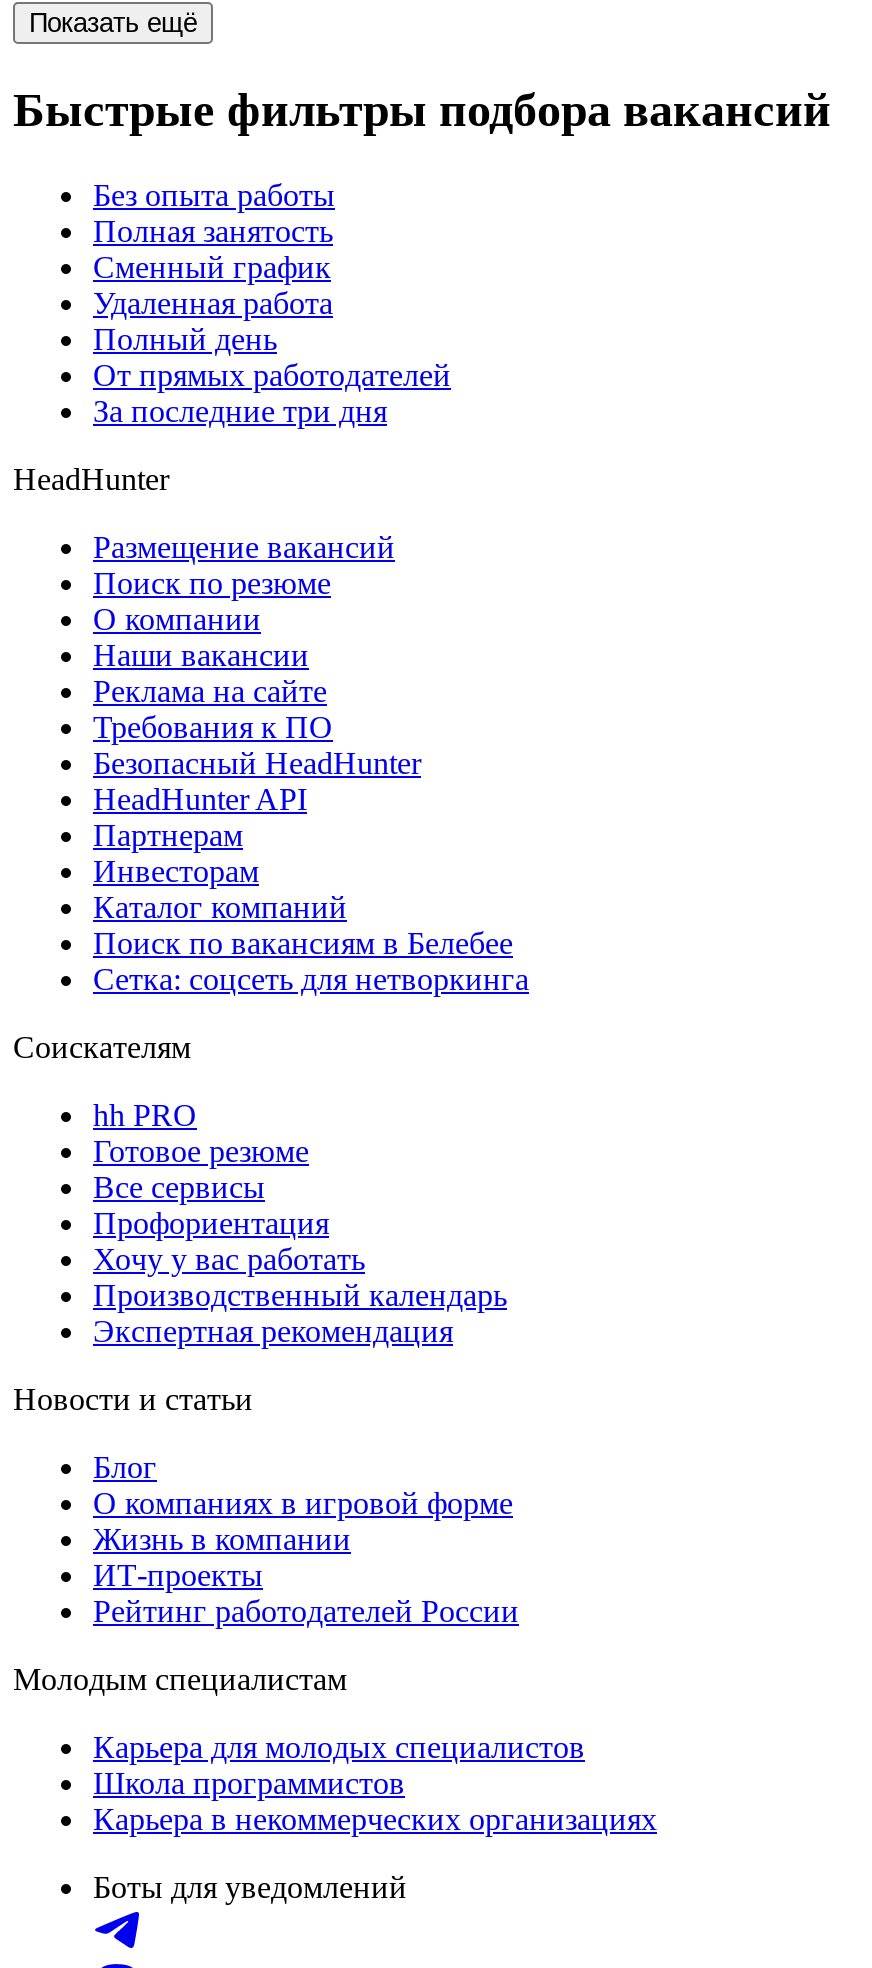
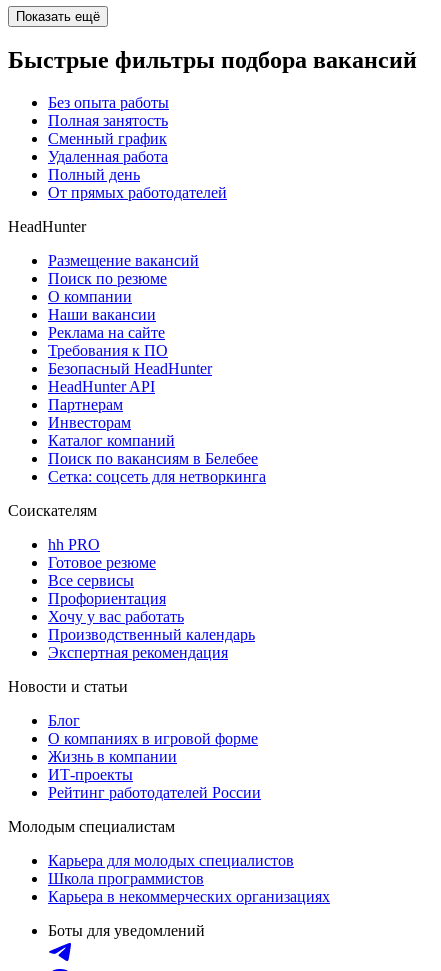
- За последние три дня
